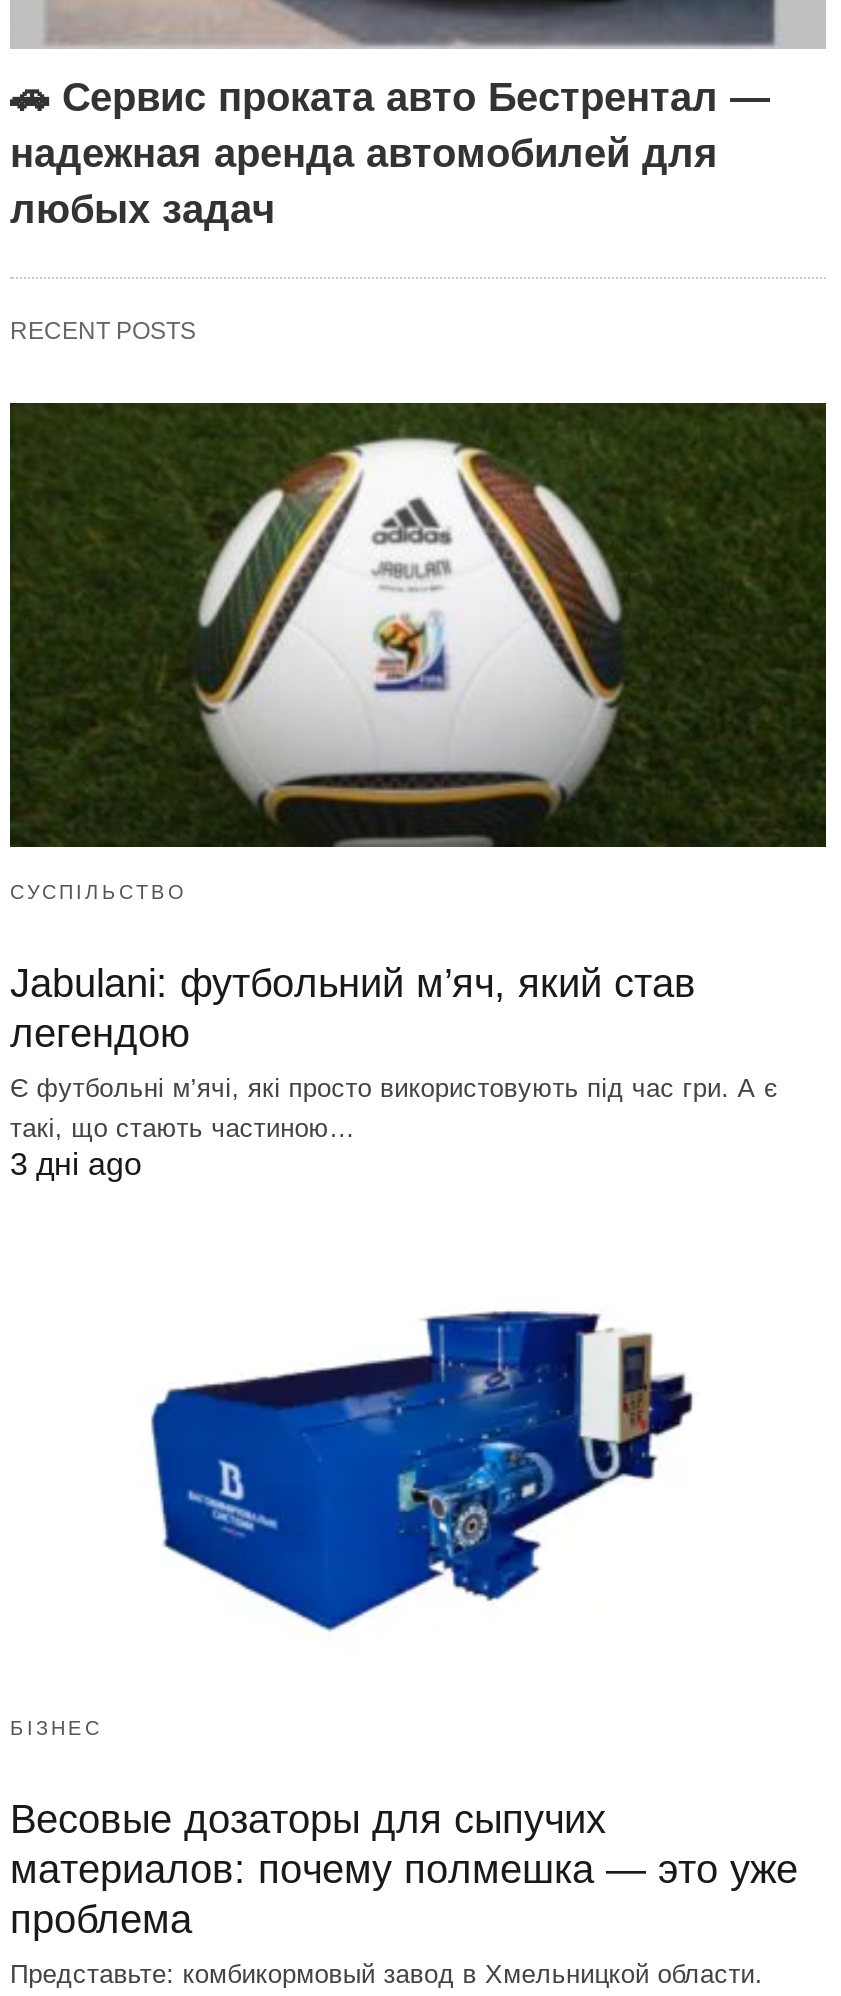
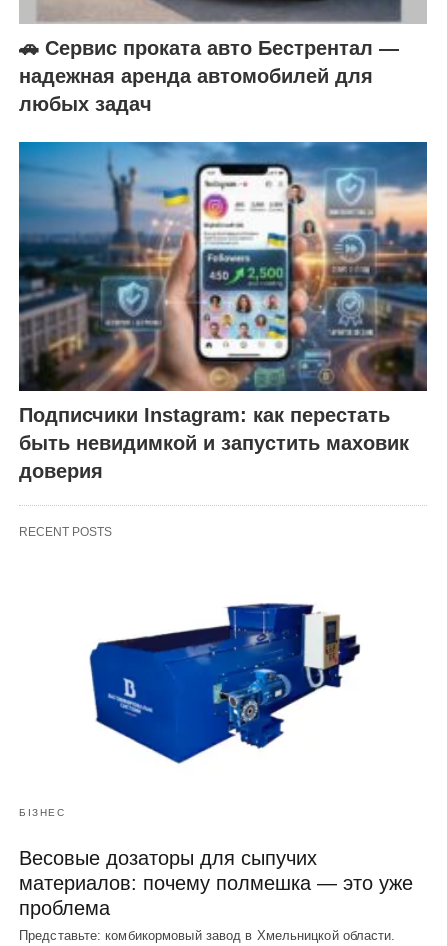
+ Подписчики Instagram: как перестать
+ быть невидимкой и запустить маховик
+ доверия

moved down: RECENT POSTS

- [image]
+ [image]

- СУСПІЛЬСТВО
- Jabulani: футбольний м’яч, який став
- легендою
- Є футбольні м’ячі, які просто використовують під час гри. А є
- такі, що стають частиною…
- 3 дні ago
